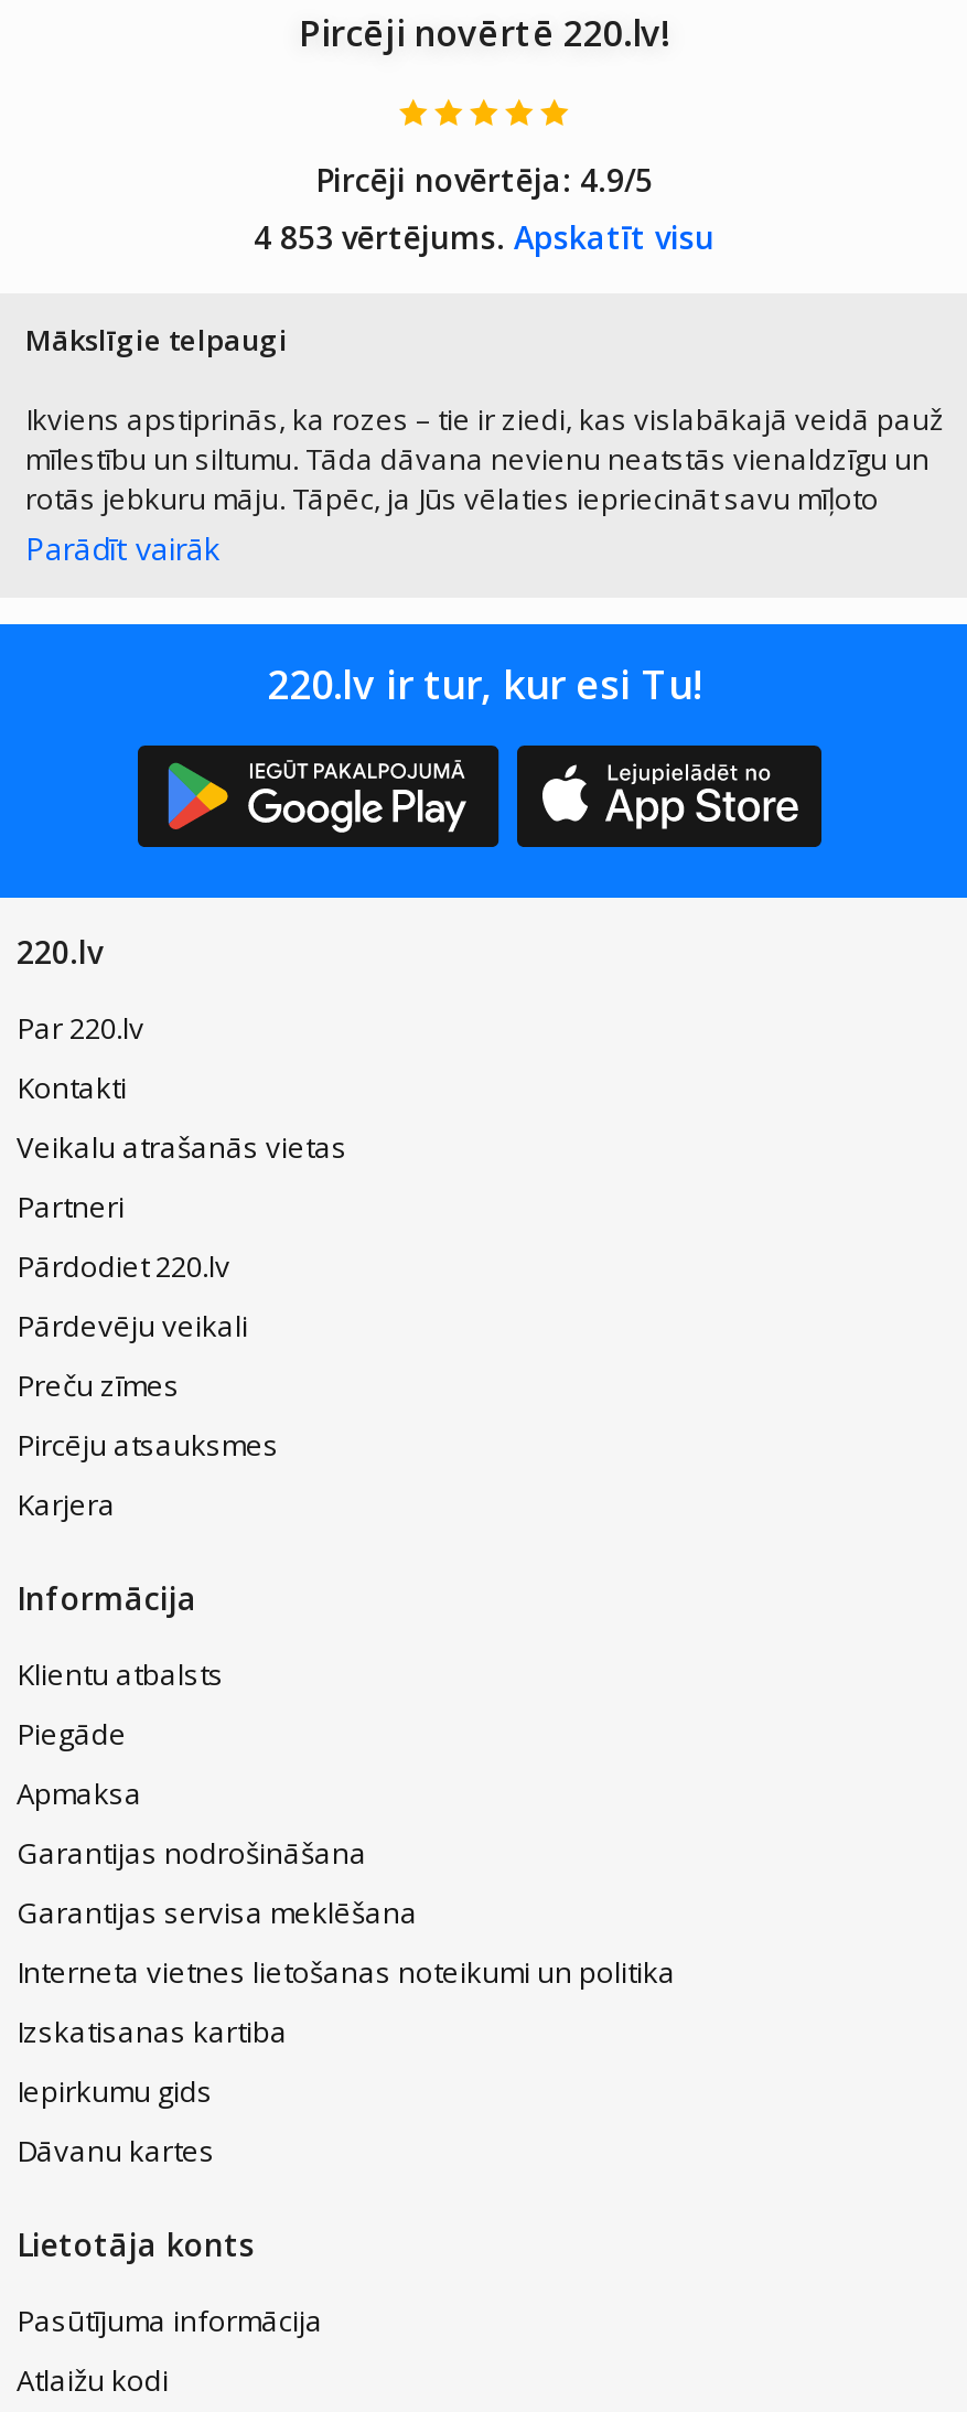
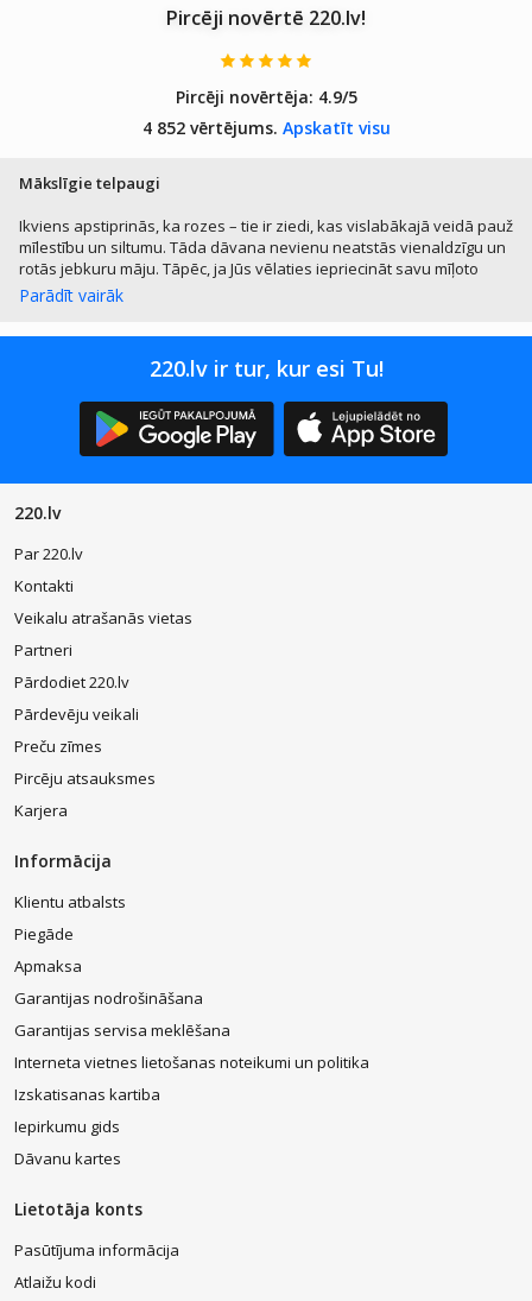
- 4 853 vērtējums. Apskatīt visu
+ 4 852 vērtējums. Apskatīt visu
